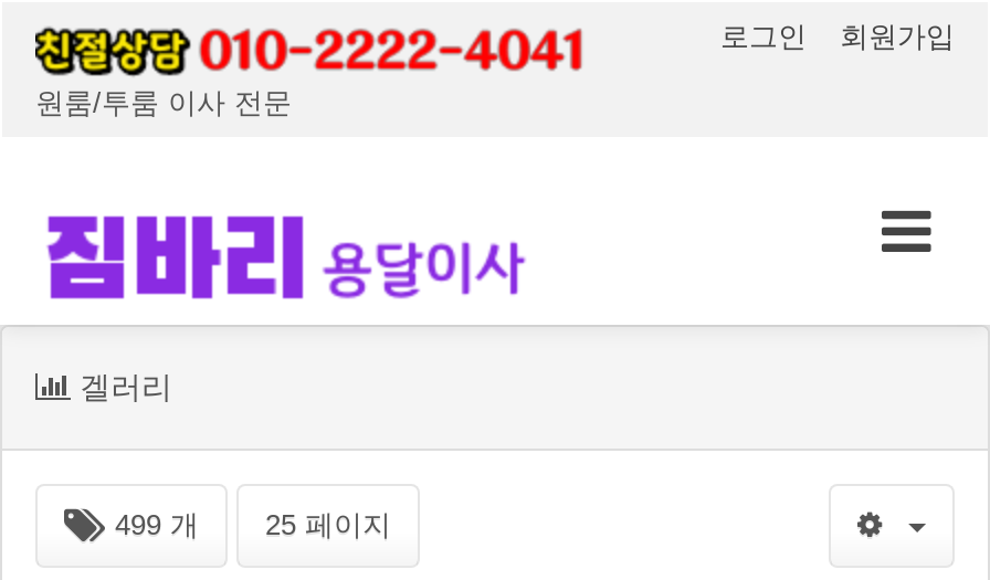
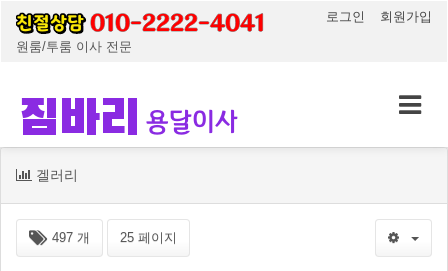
- 499 개 25 페이지
+ 497 개 25 페이지
